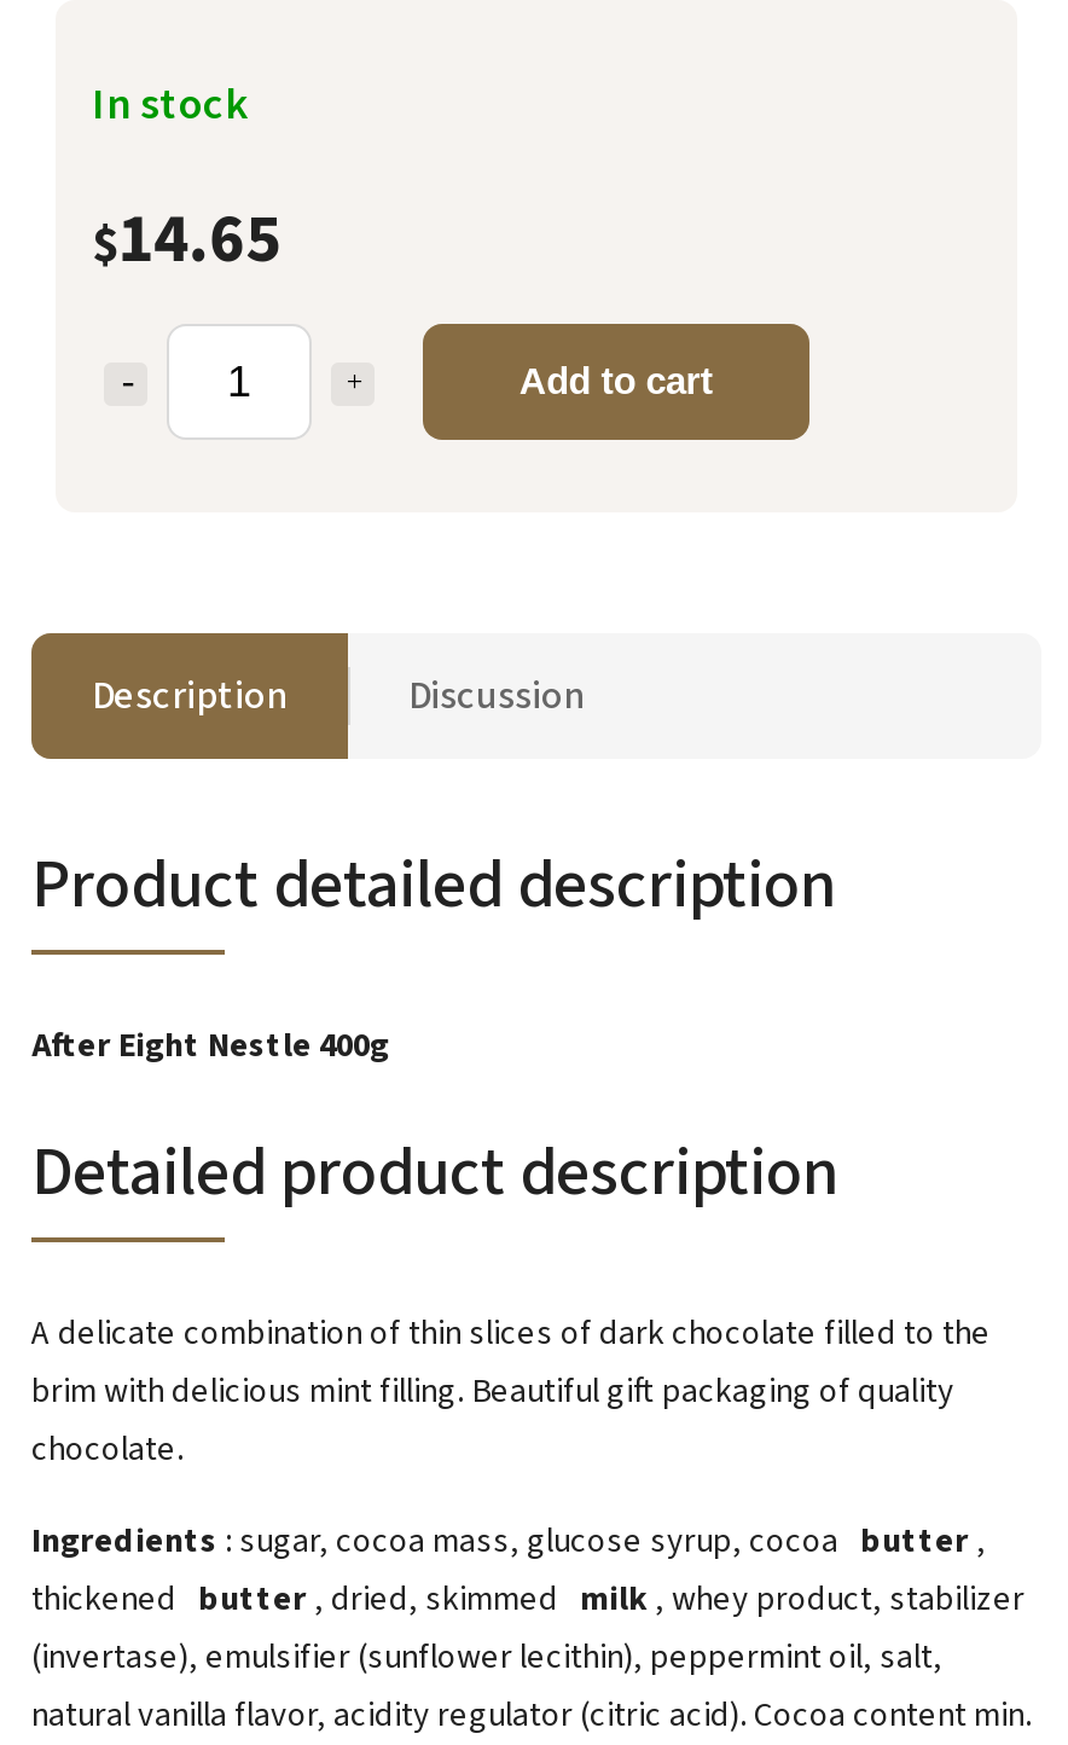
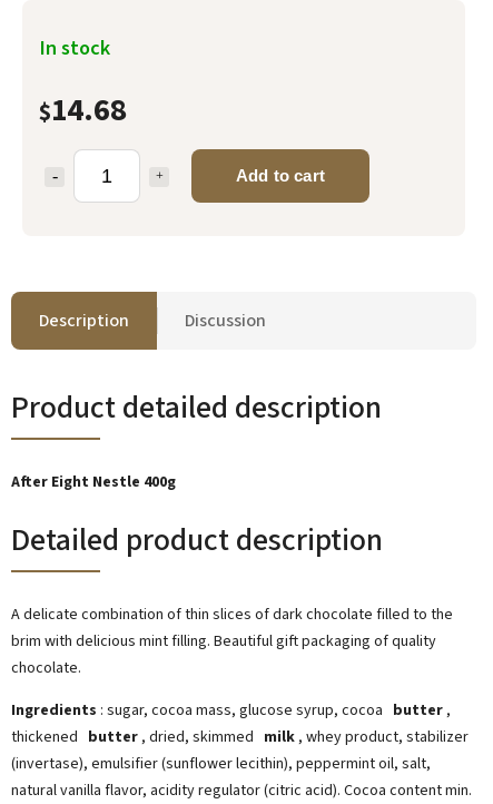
- $14.65
+ $14.68
